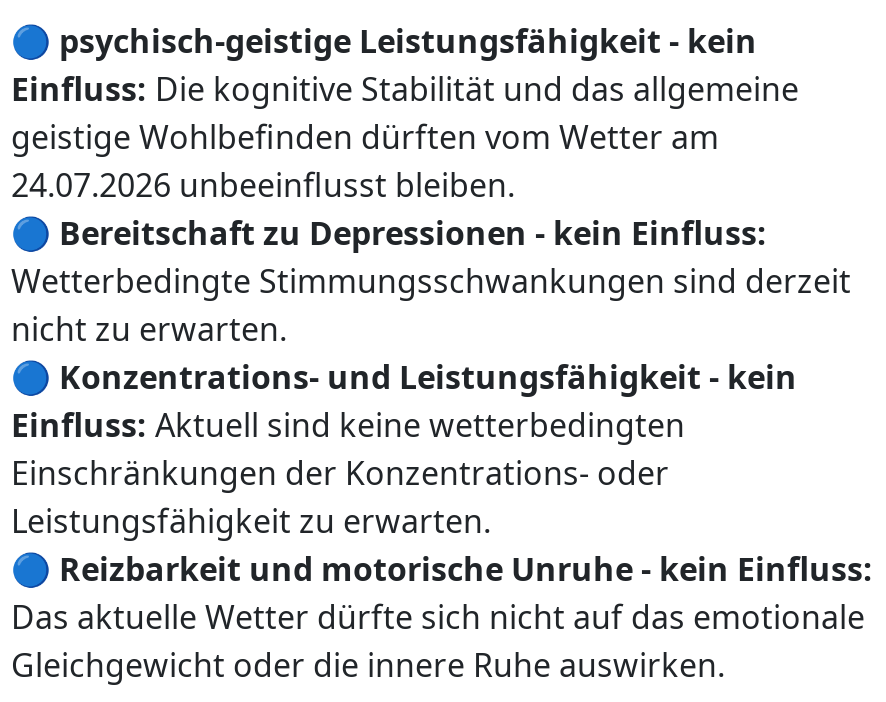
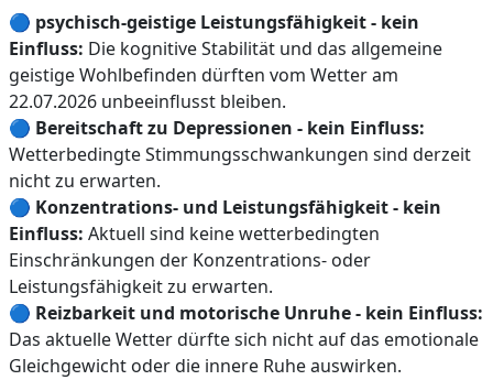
- 24.07.2026 unbeeinflusst bleiben.
+ 22.07.2026 unbeeinflusst bleiben.
